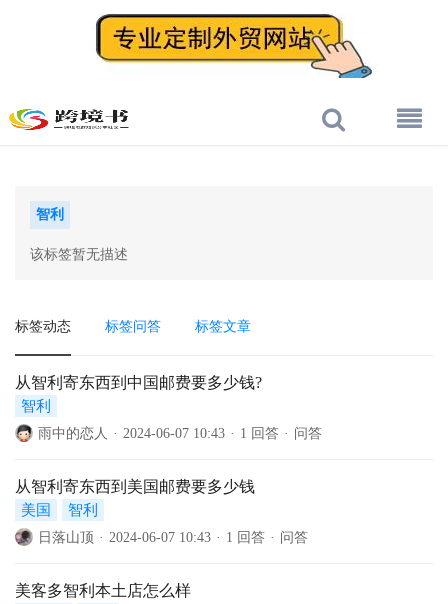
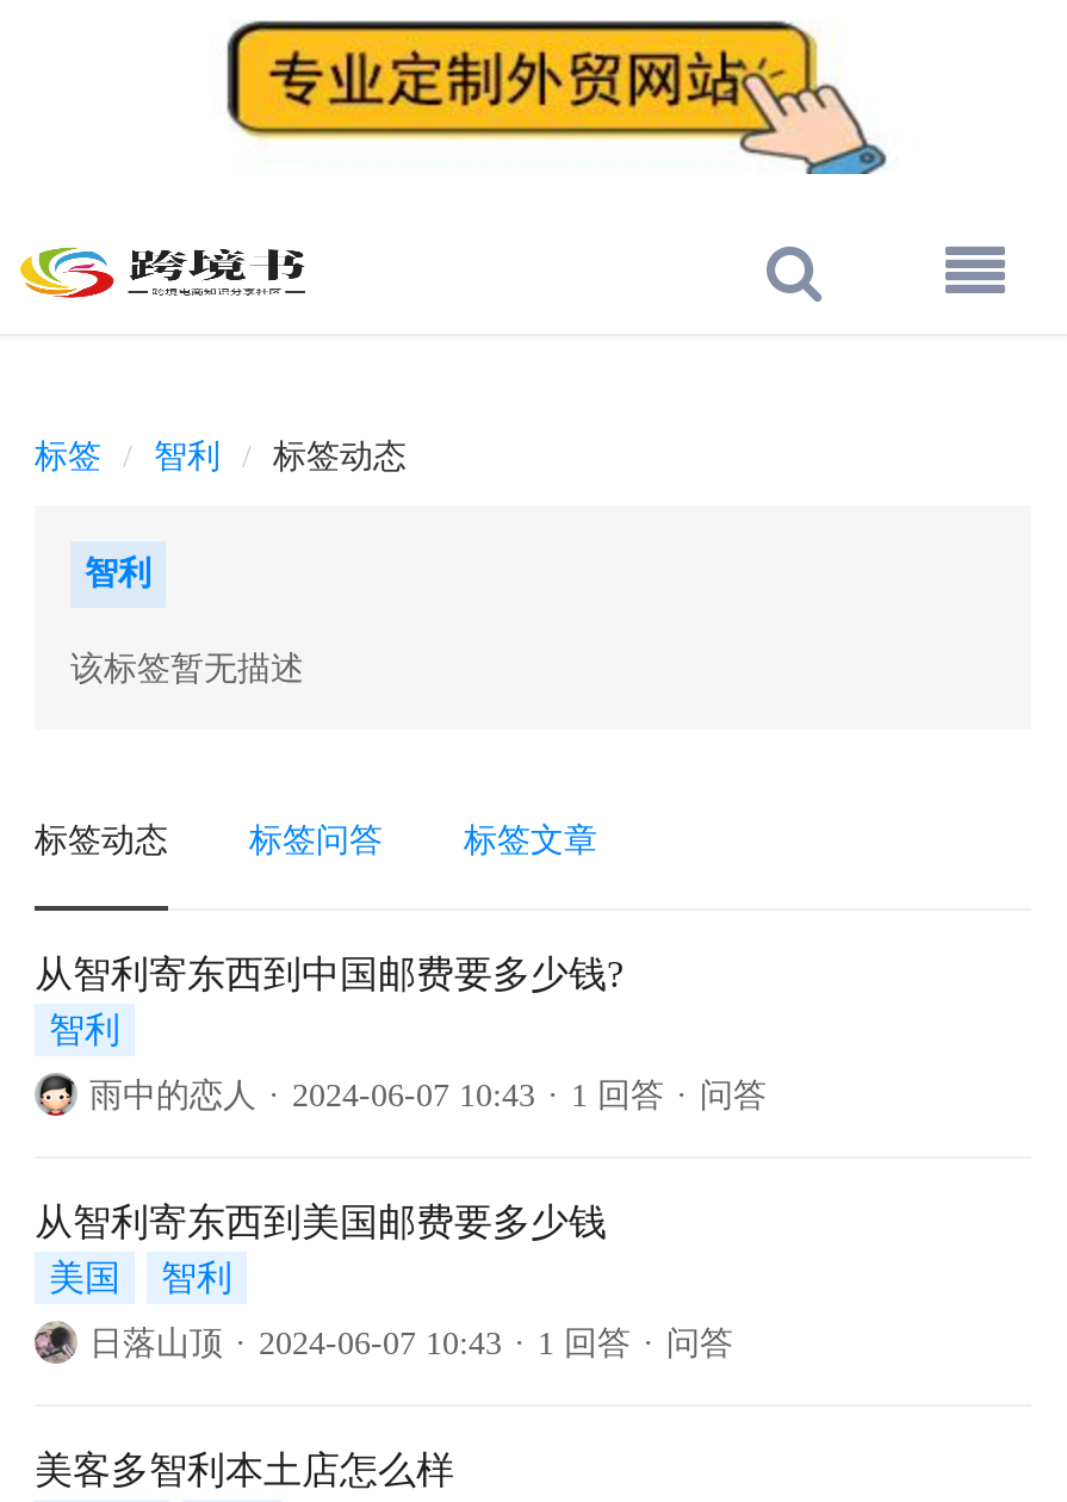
+ 标签
+ 智利
+ 标签动态
